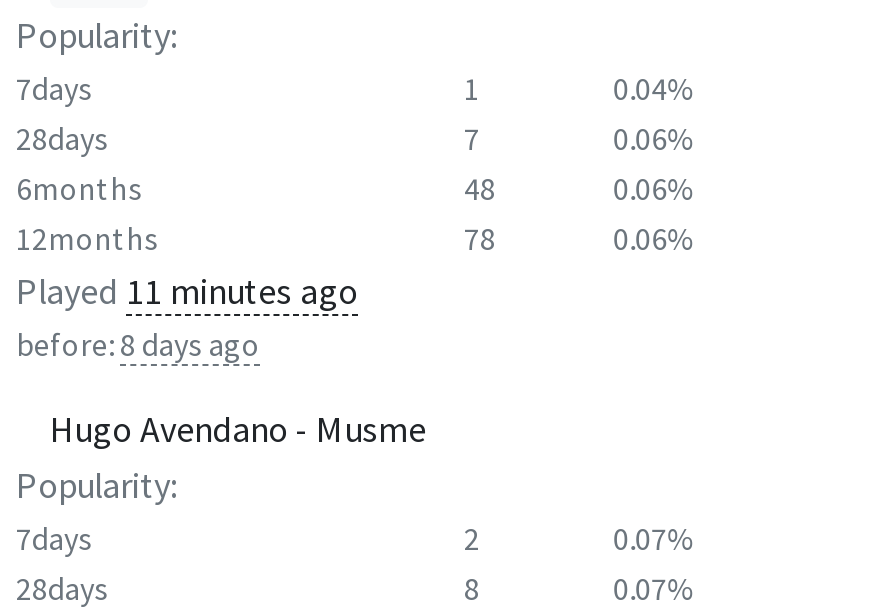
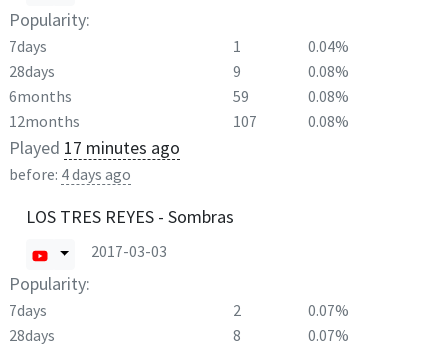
- 7
+ 9

- 0.06%
+ 0.08%

- 48
+ 59

- 0.06%
+ 0.08%

- 78
- 0.06%
- Played 11 minutes ago
- before: 8 days ago
- Hugo Avendano - Musme
+ 107
+ 0.08%
+ Played 17 minutes ago
+ before: 4 days ago
+ LOS TRES REYES - Sombras
+ 2017-03-03
